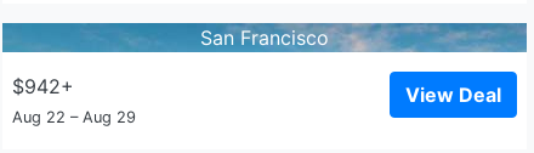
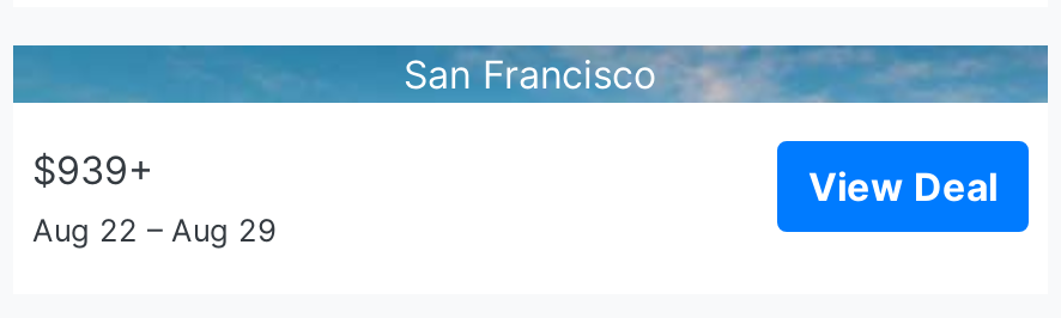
- $942+
+ $939+
